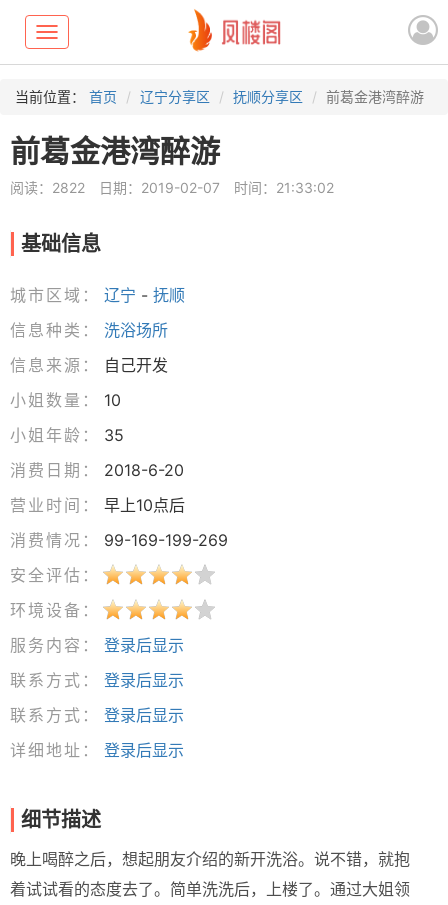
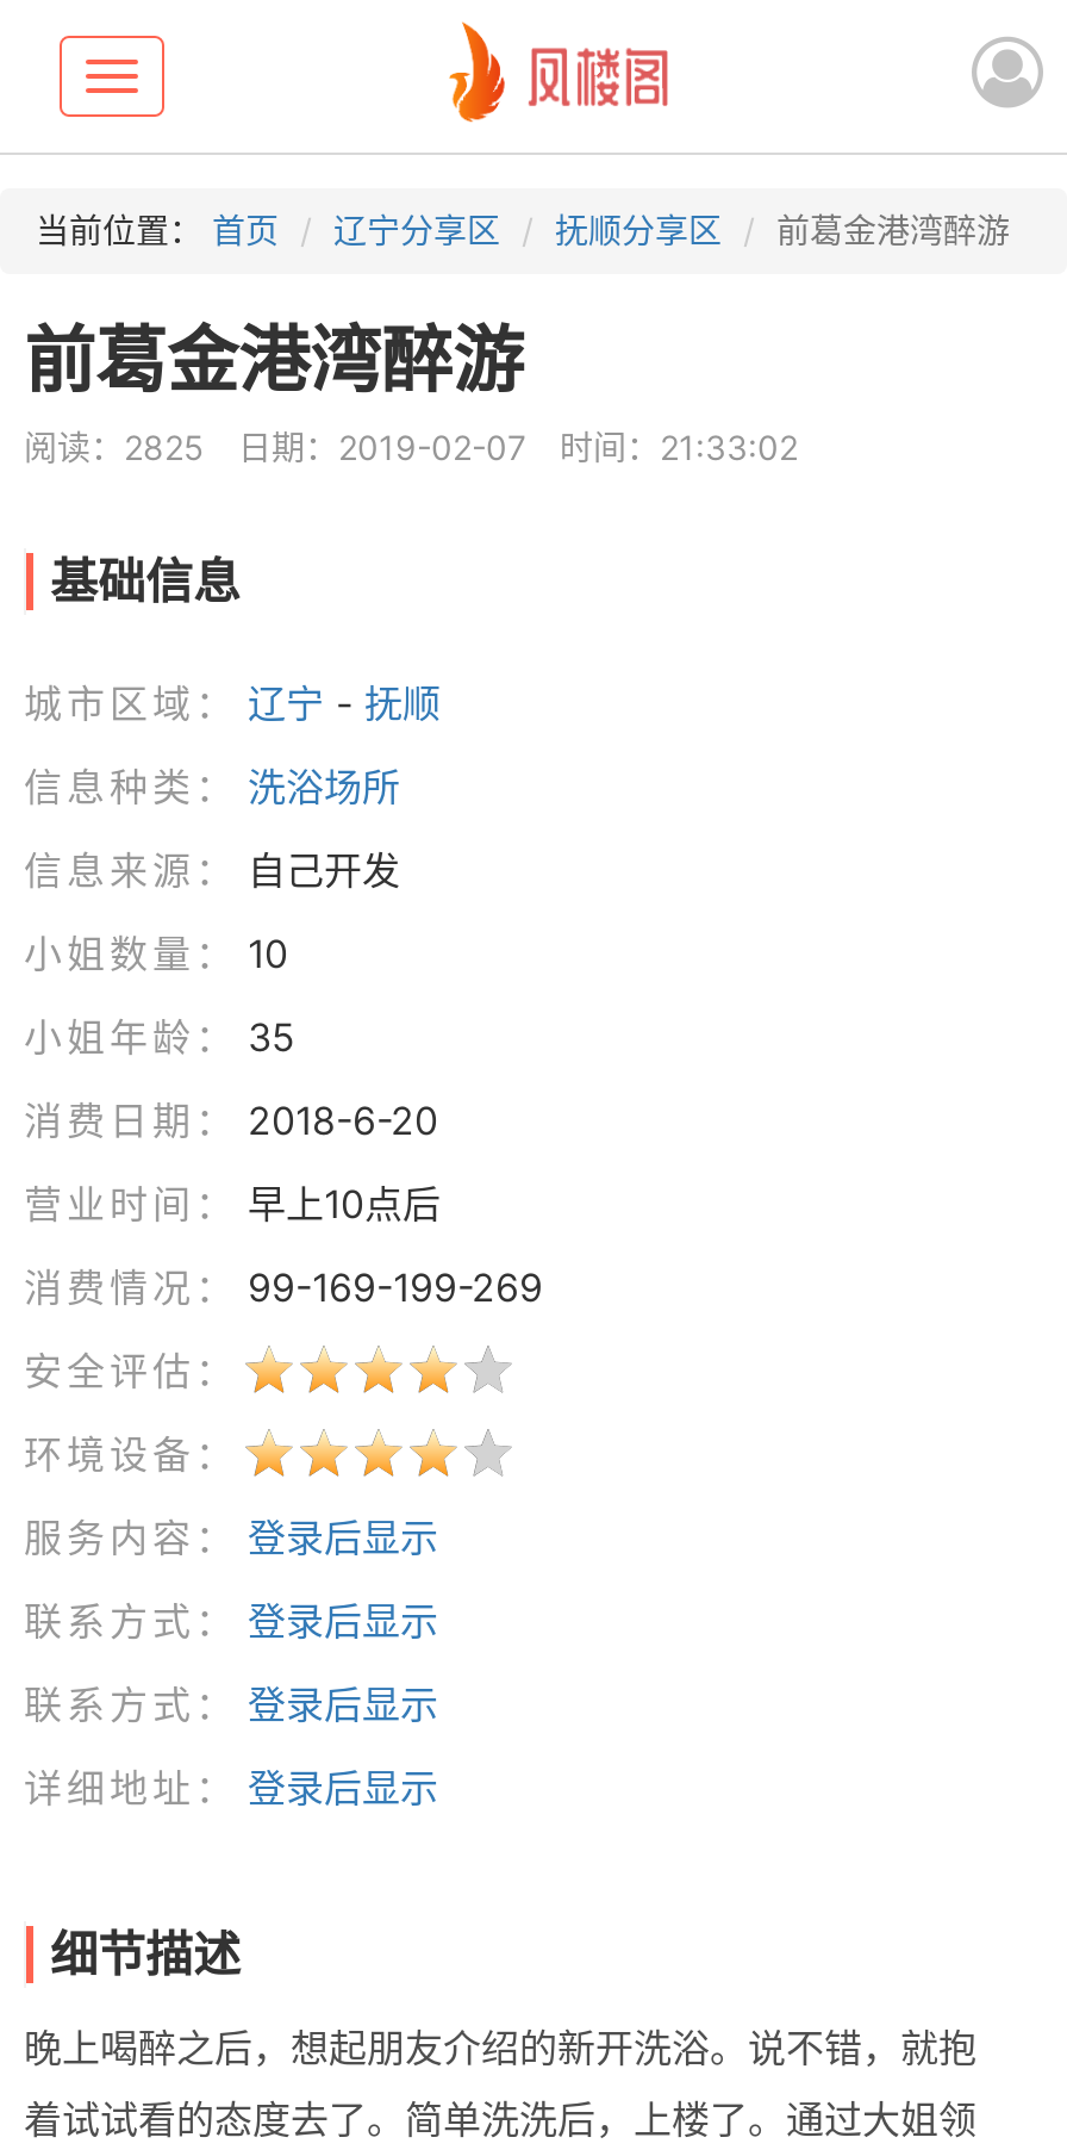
- 阅读：2822 日期：2019-02-07 时间：21:33:02
+ 阅读：2825 日期：2019-02-07 时间：21:33:02
